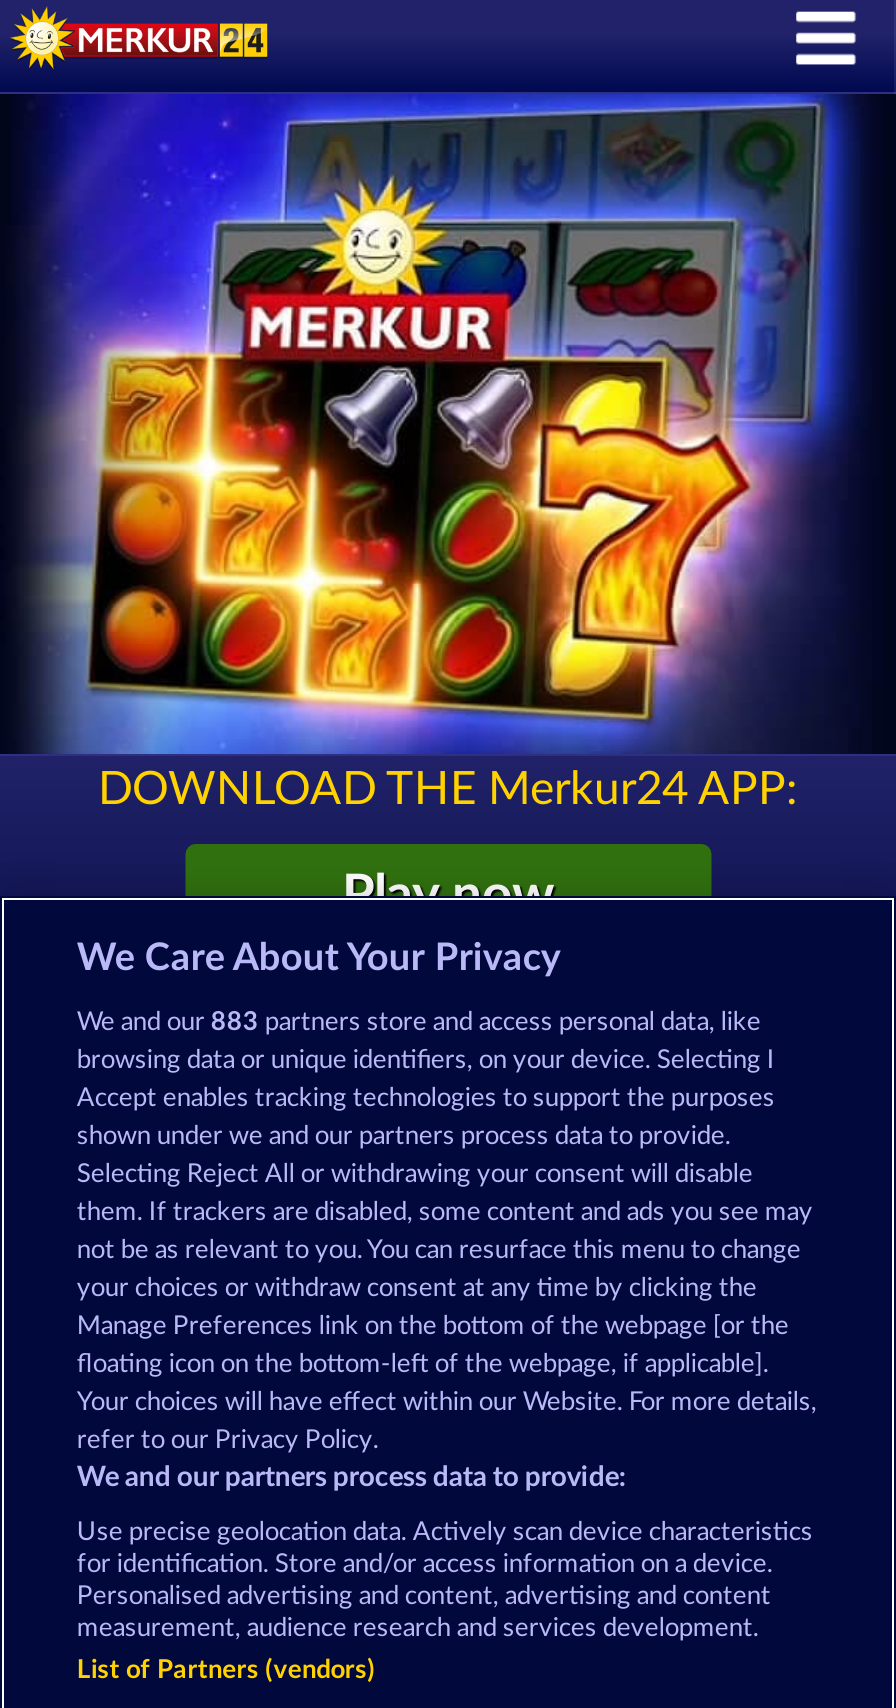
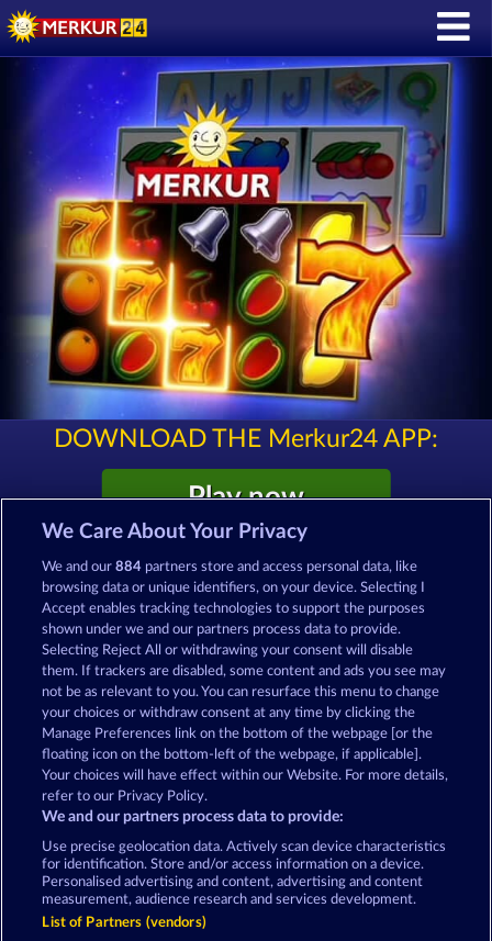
- We and our 883 partners store and access personal data, like
+ We and our 884 partners store and access personal data, like
